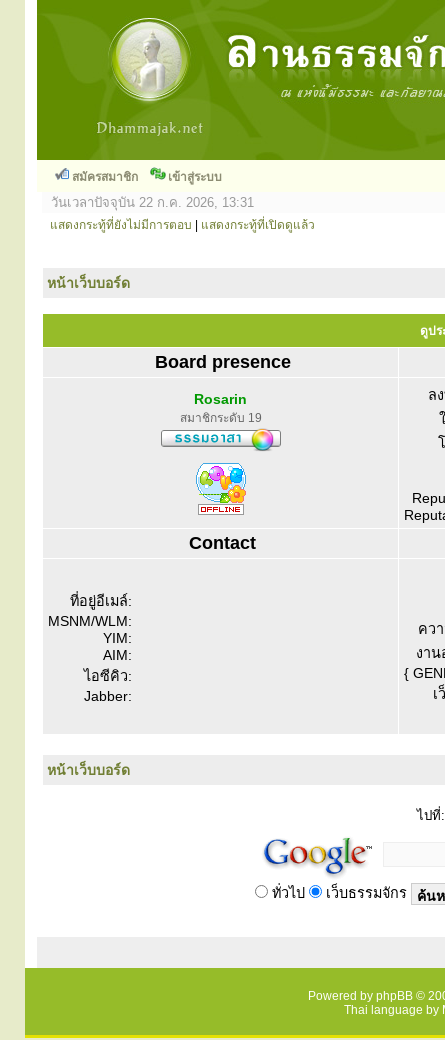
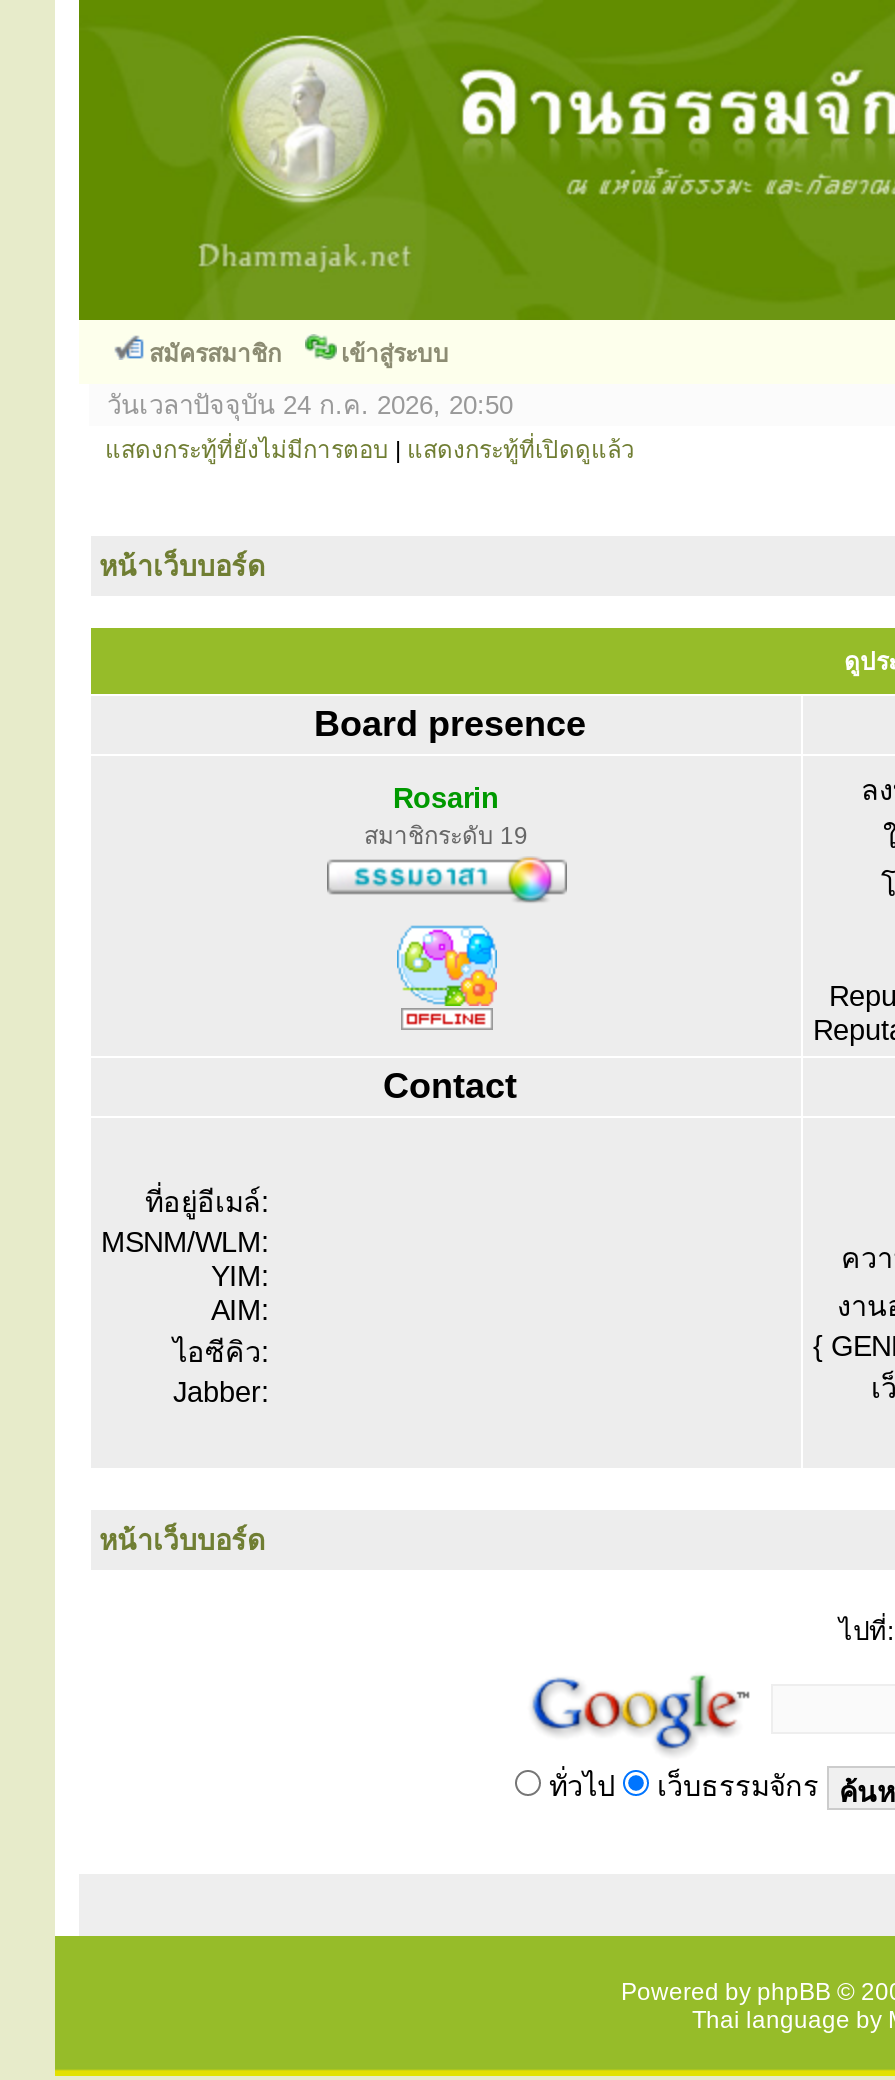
- วันเวลาปัจจุบัน 22 ก.ค. 2026, 13:31
+ วันเวลาปัจจุบัน 24 ก.ค. 2026, 20:50
